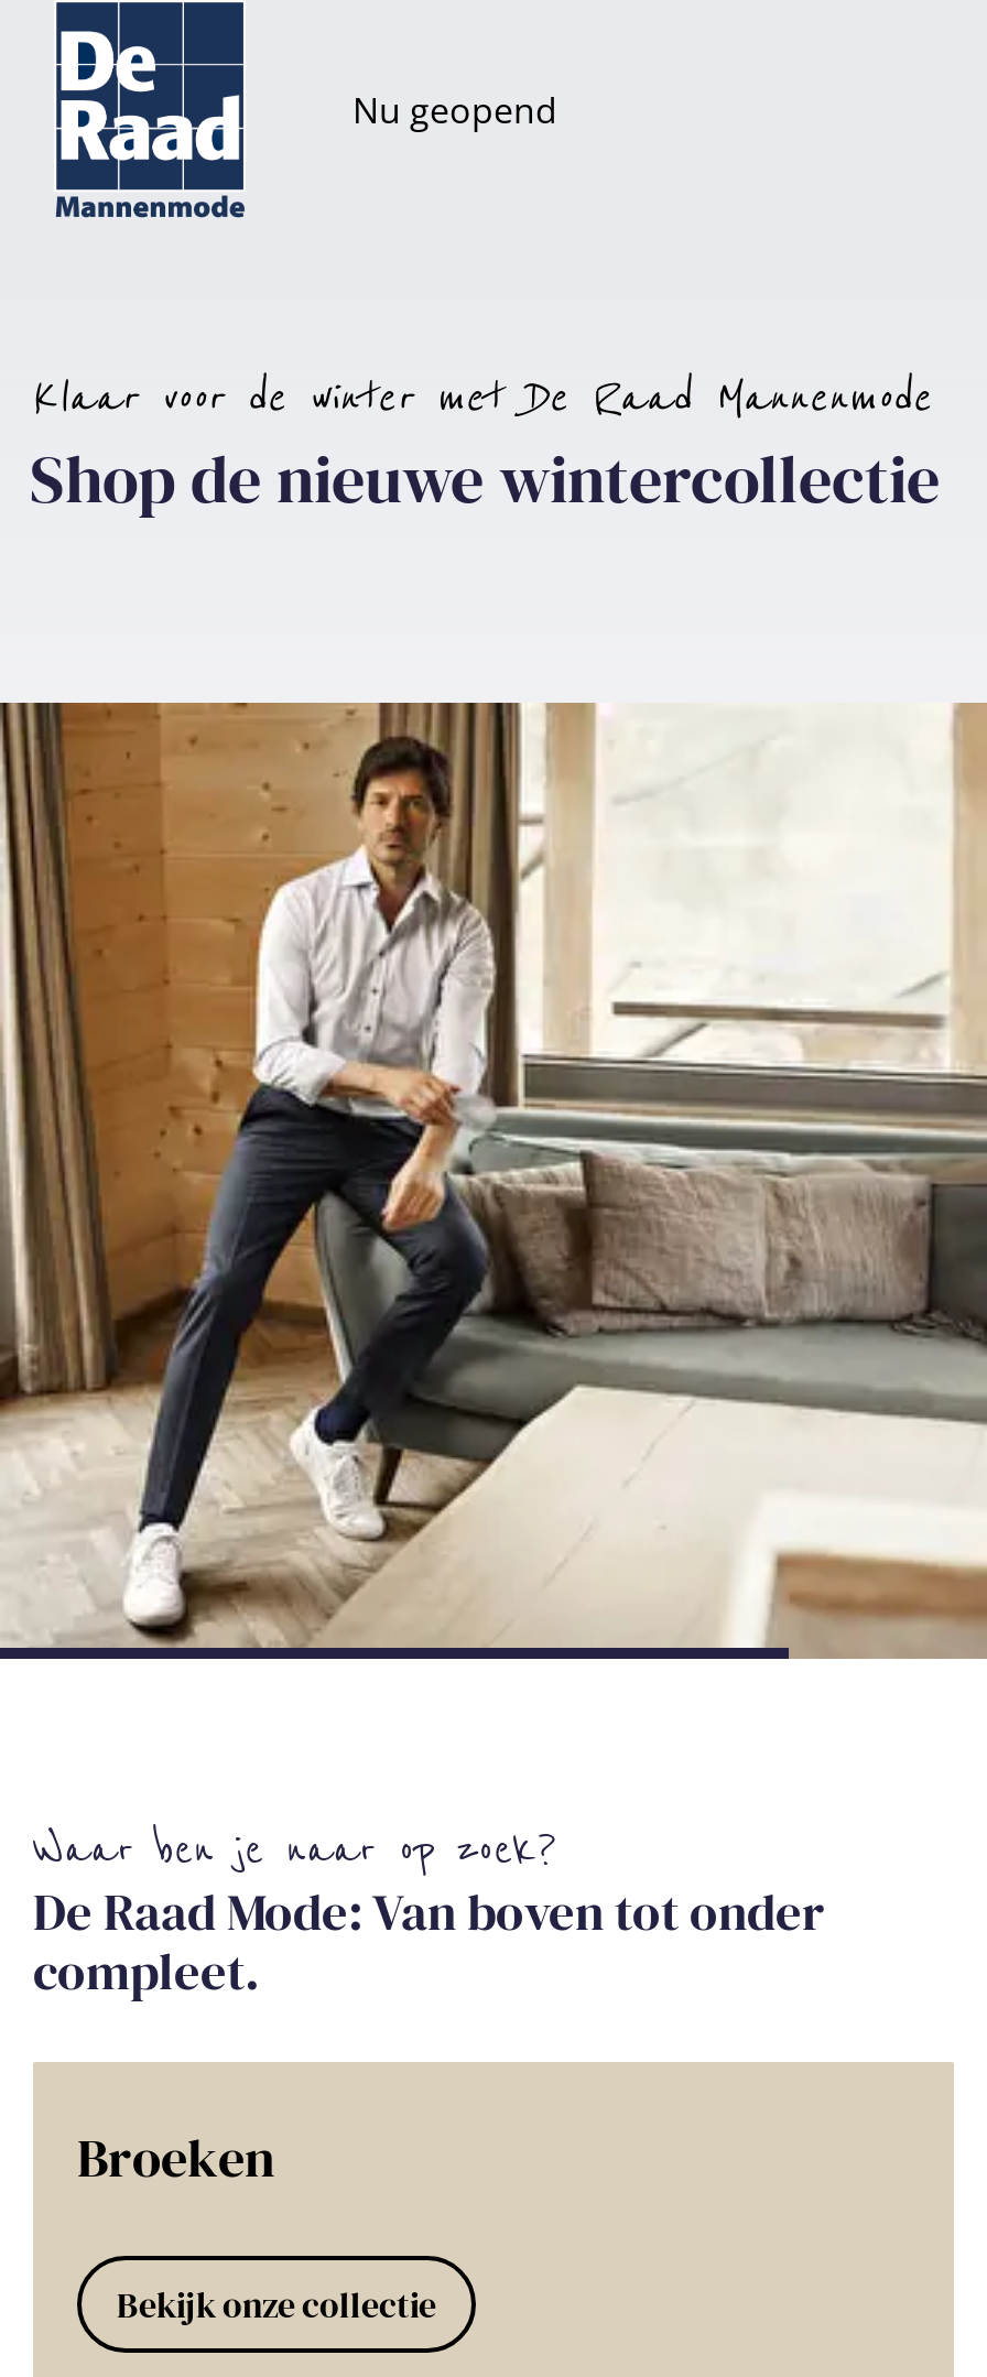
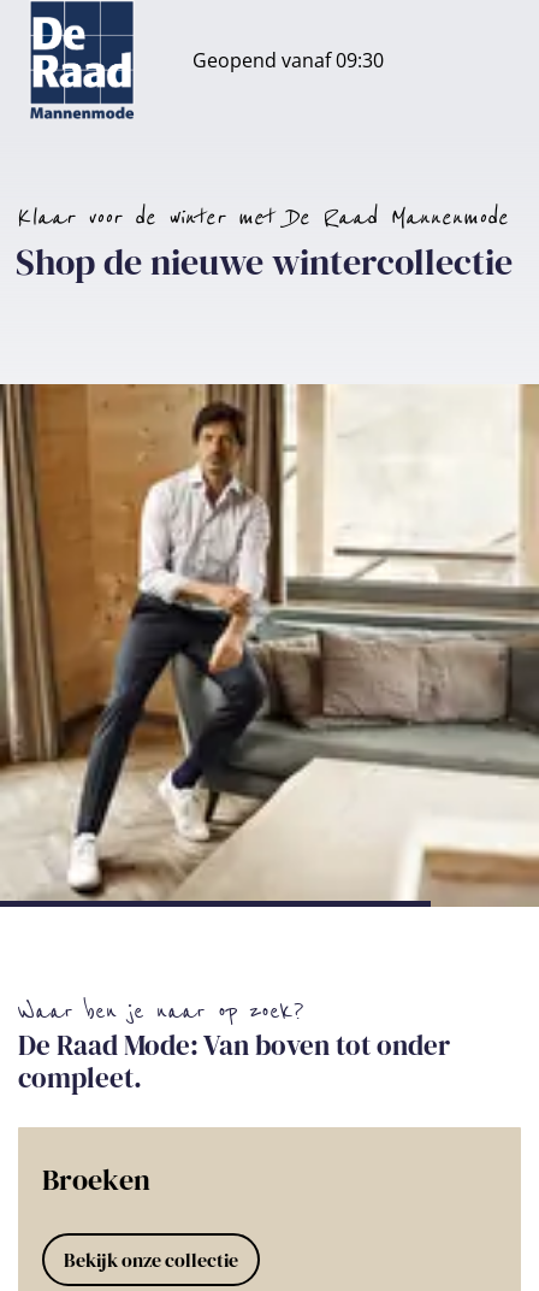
- Nu geopend
+ Geopend vanaf 09:30
